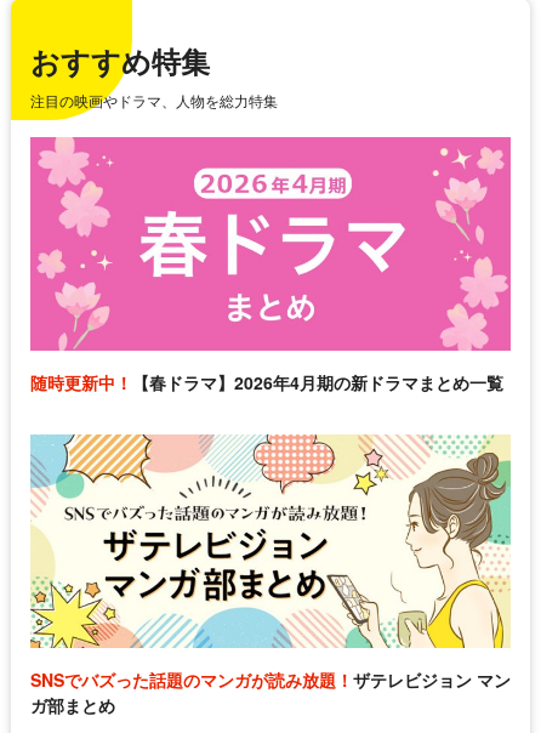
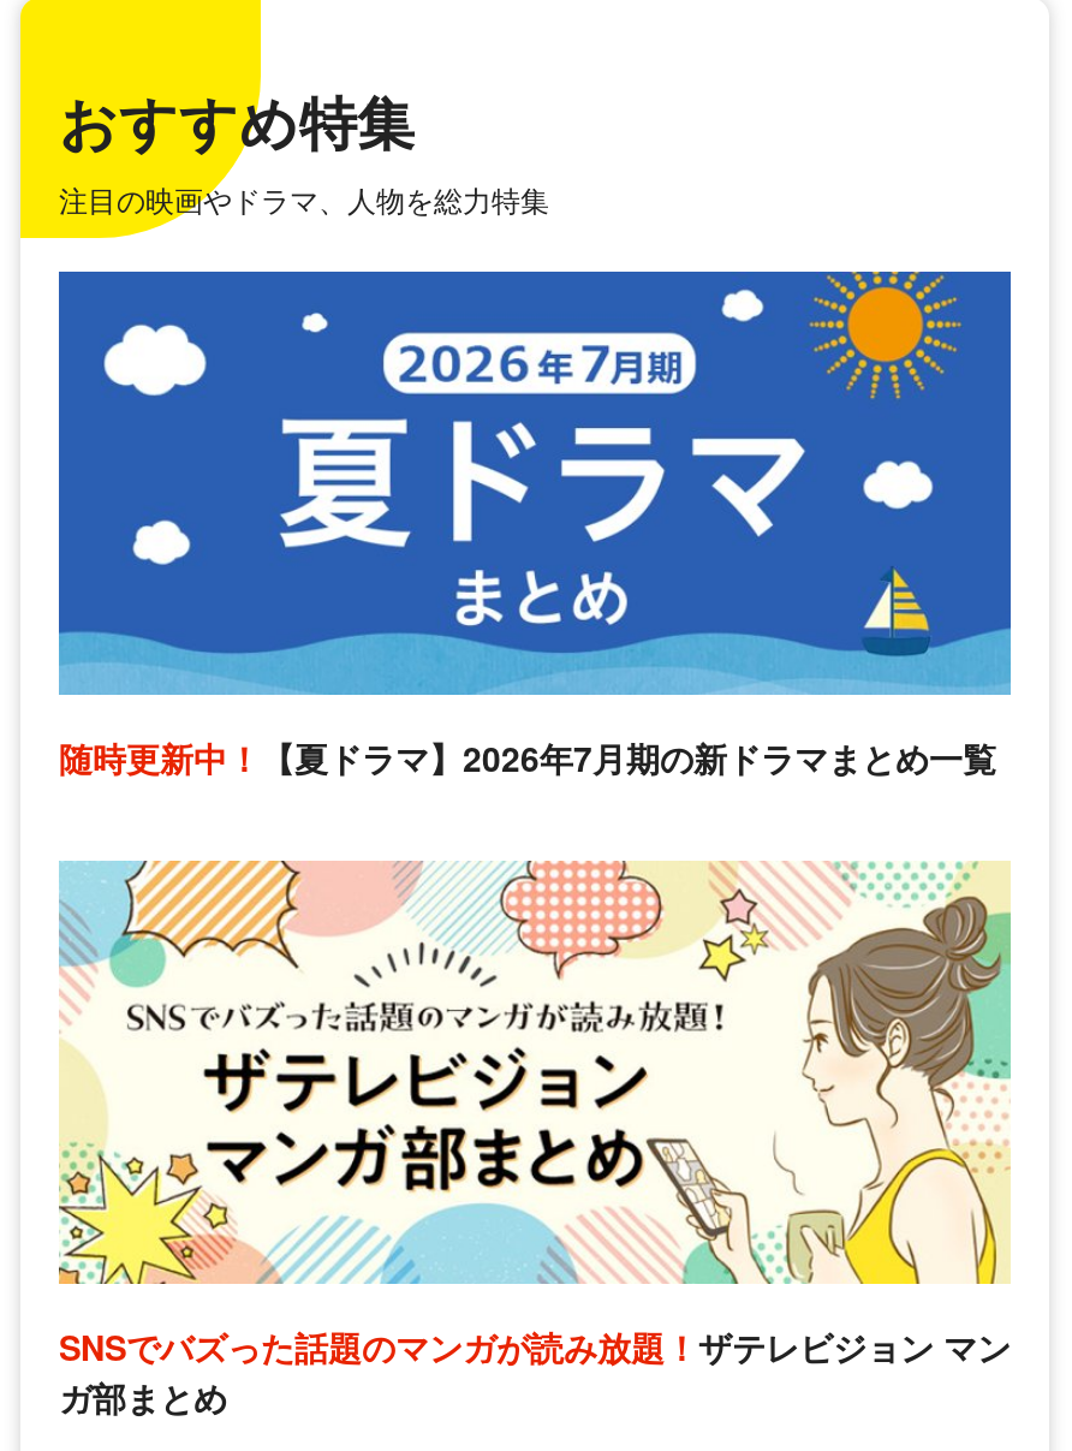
- [image]
- 随時更新中！【春ドラマ】2026年4月期の新ドラマまとめ一覧
+ [image]
+ 随時更新中！【夏ドラマ】2026年7月期の新ドラマまとめ一覧
